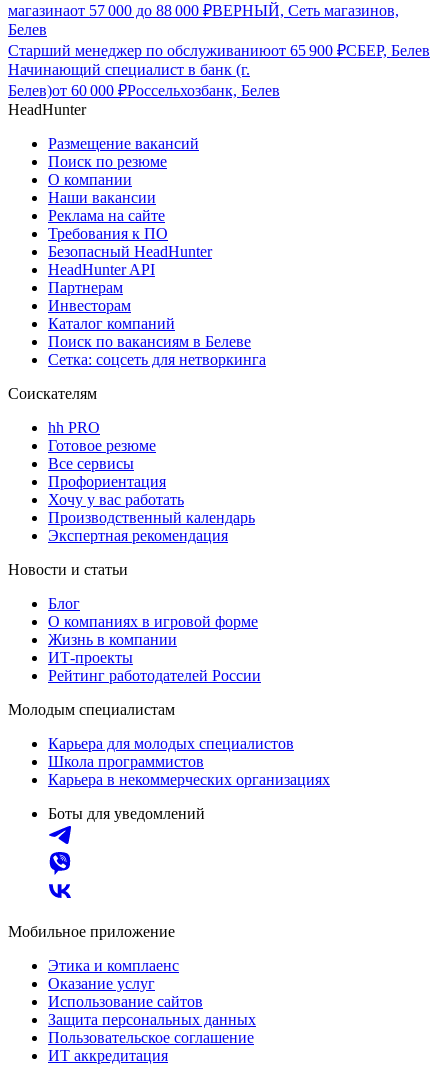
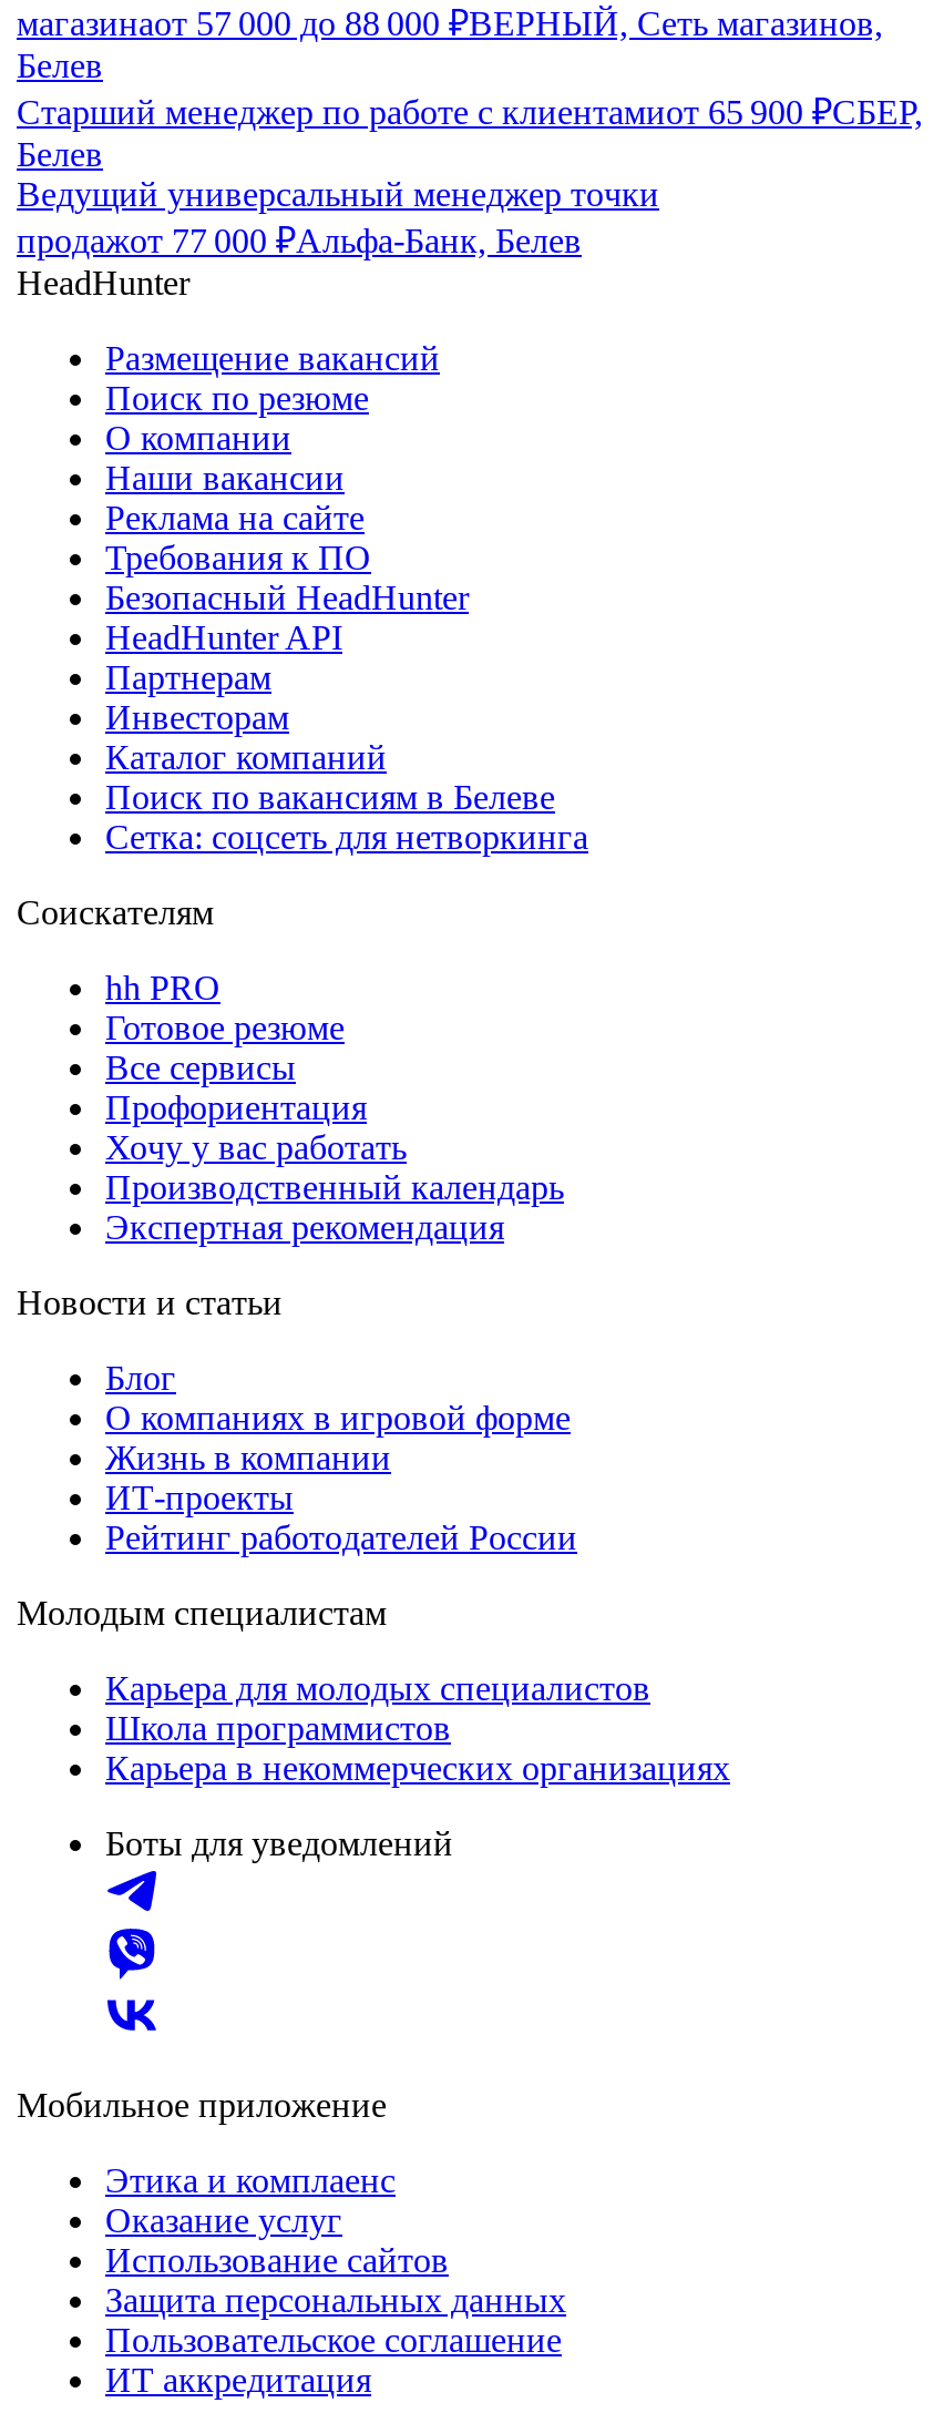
- Старший менеджер по обслуживаниюот 65 900 ₽СБЕР, Белев
- Начинающий специалист в банк (г.
- Белев)от 60 000 ₽Россельхозбанк, Белев
+ Старший менеджер по работе с клиентамиот 65 900 ₽СБЕР,
+ Белев
+ Ведущий универсальный менеджер точки
+ продажот 77 000 ₽Альфа-Банк, Белев
